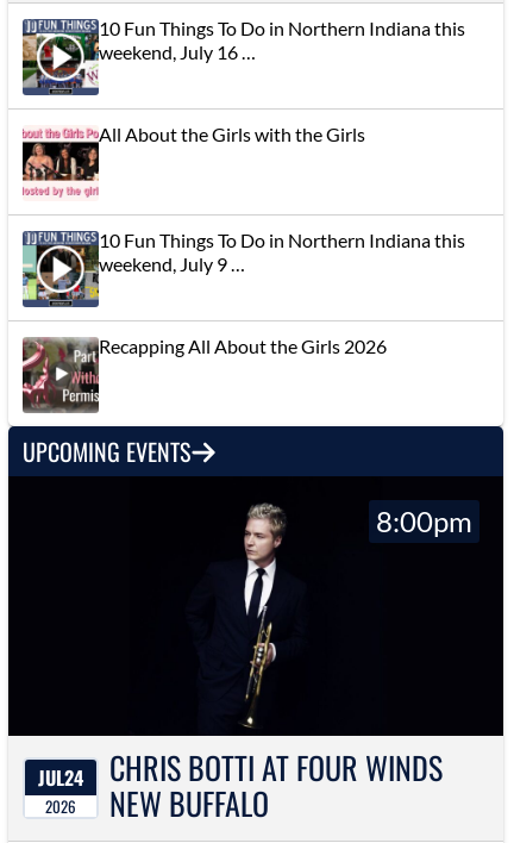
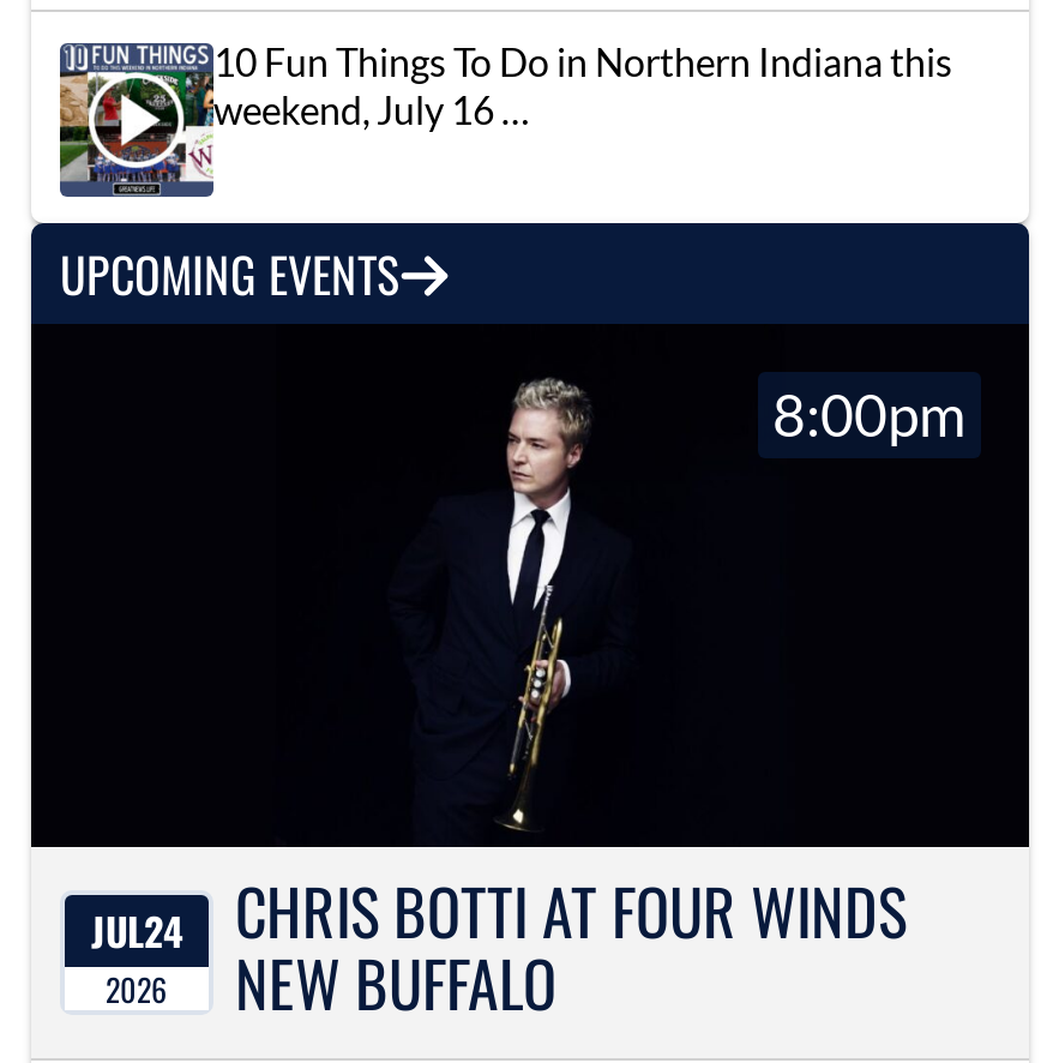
- [image]
- All About the Girls with the Girls

- [image]
- 10 Fun Things To Do in Northern Indiana this
- weekend, July 9 …

- [image]
- Recapping All About the Girls 2026
